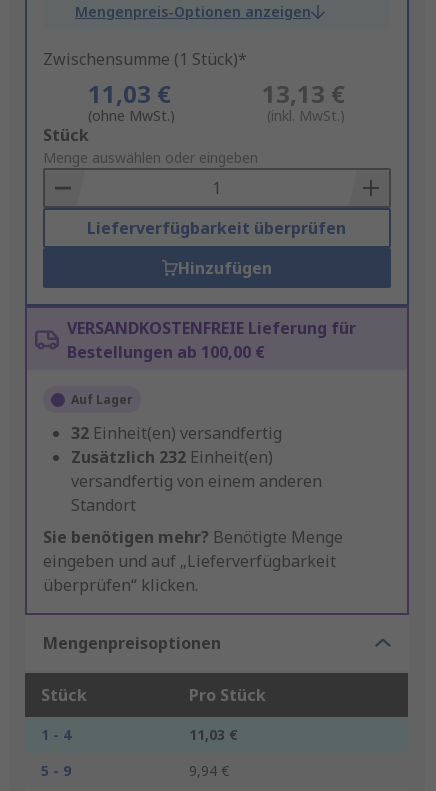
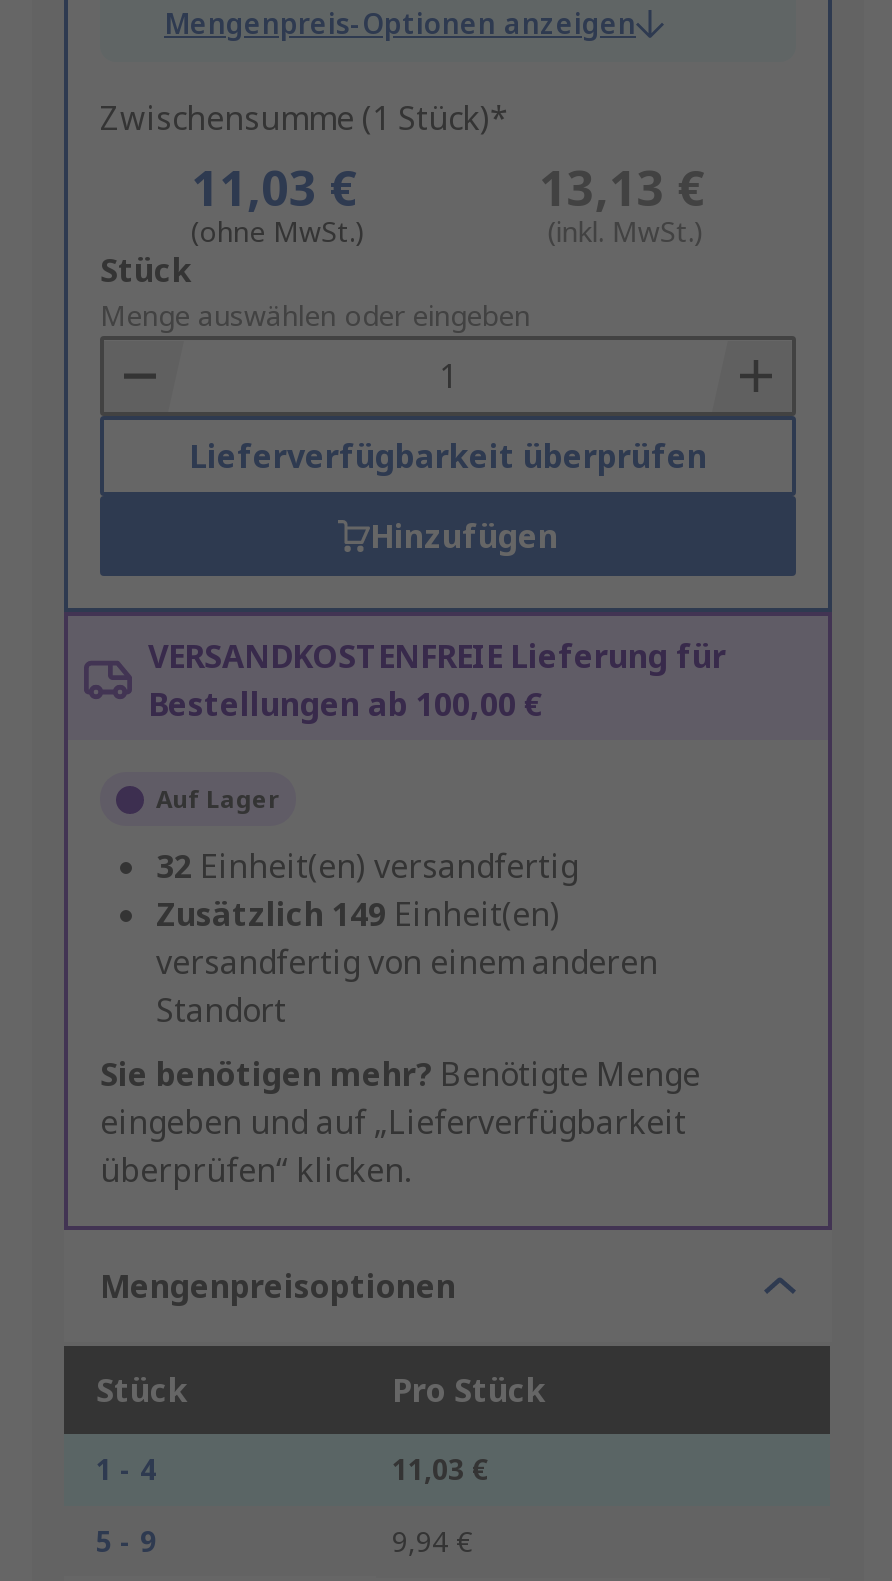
- Zusätzlich 232 Einheit(en)
+ Zusätzlich 149 Einheit(en)
